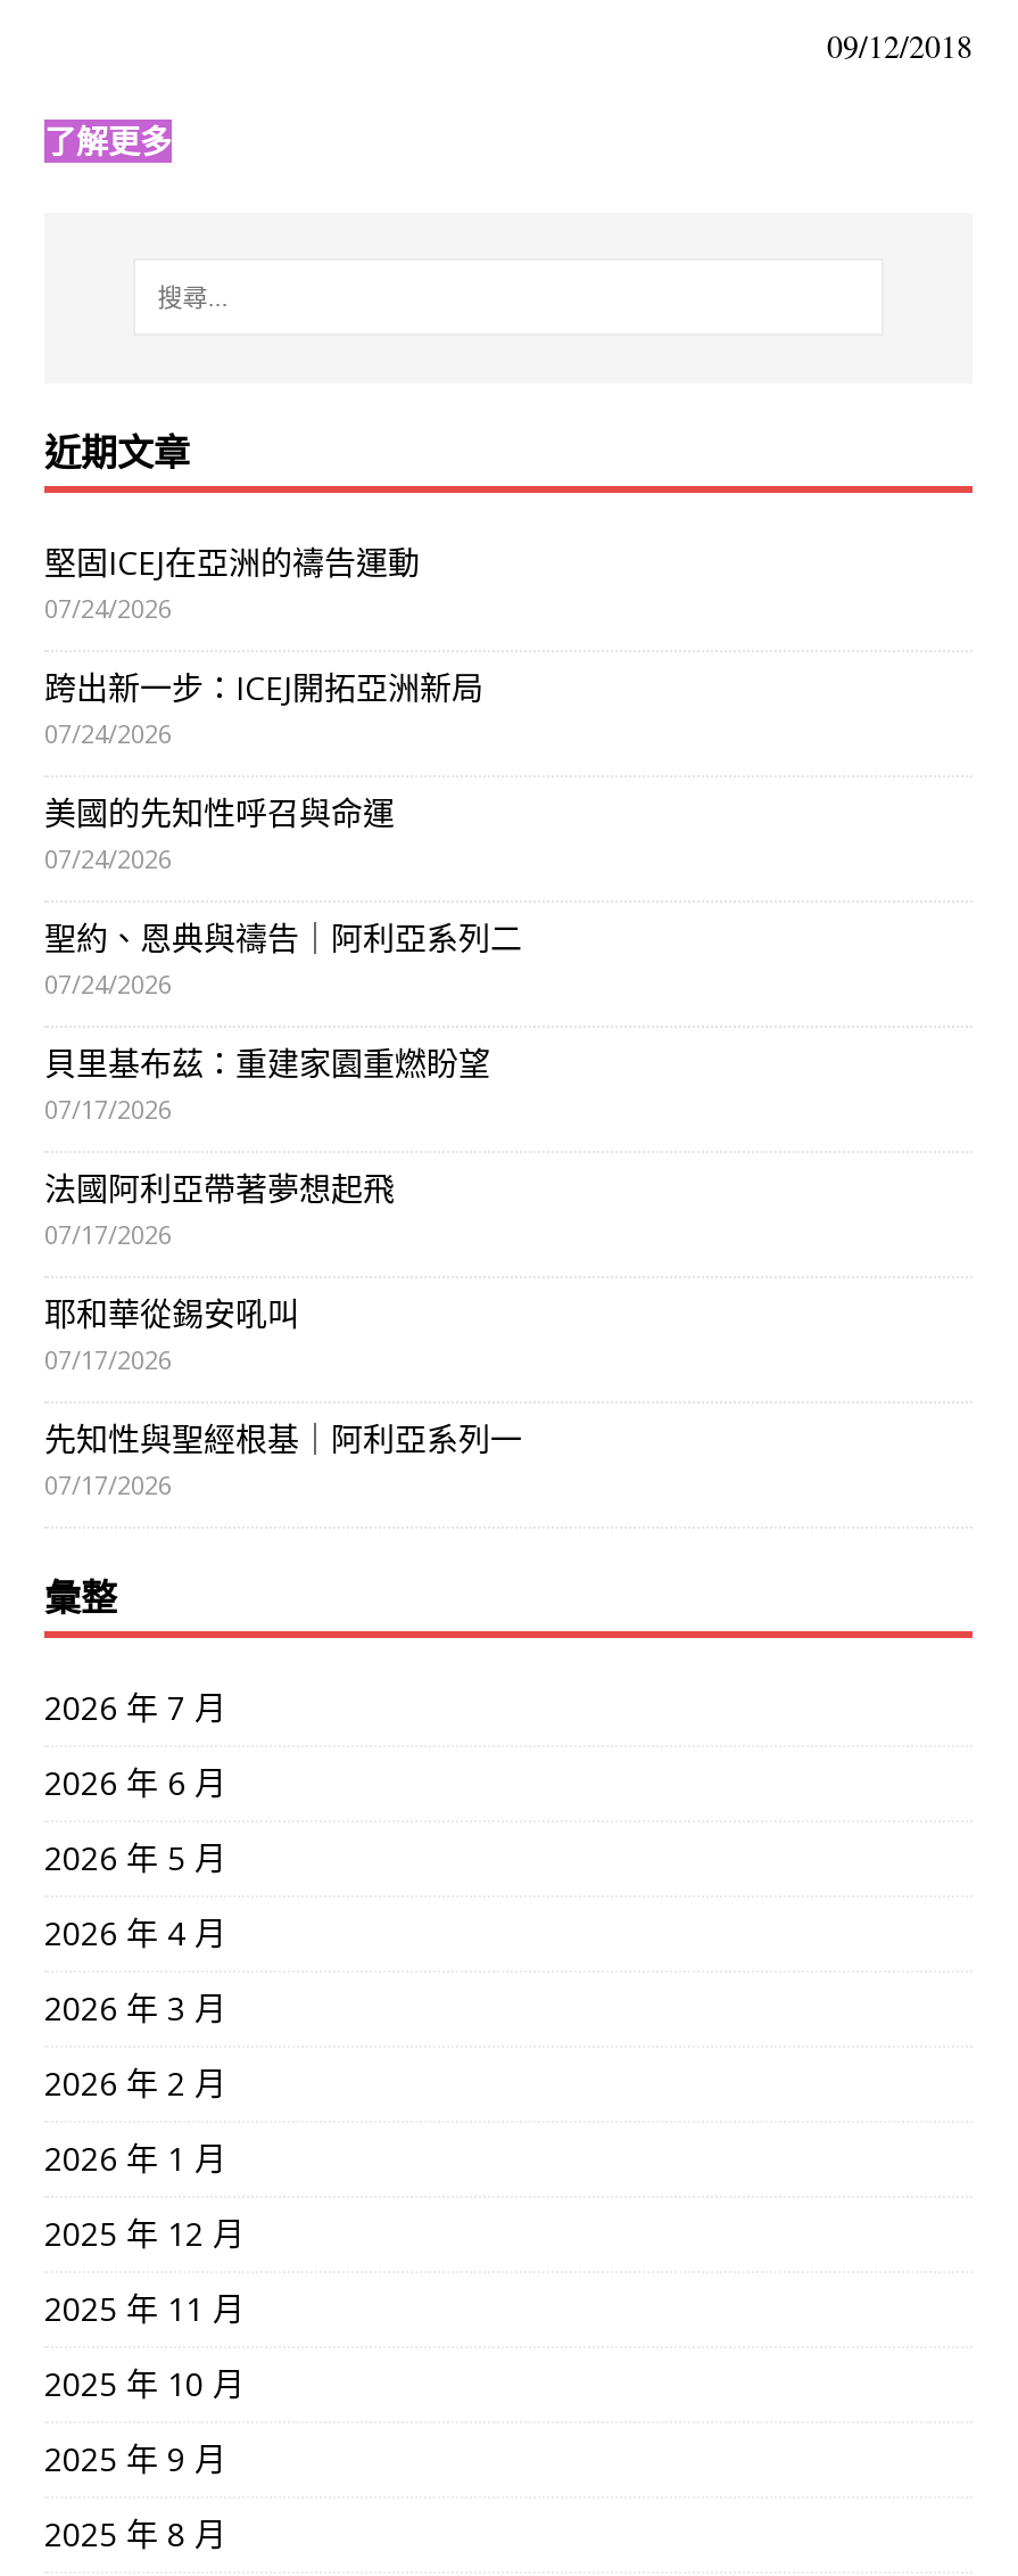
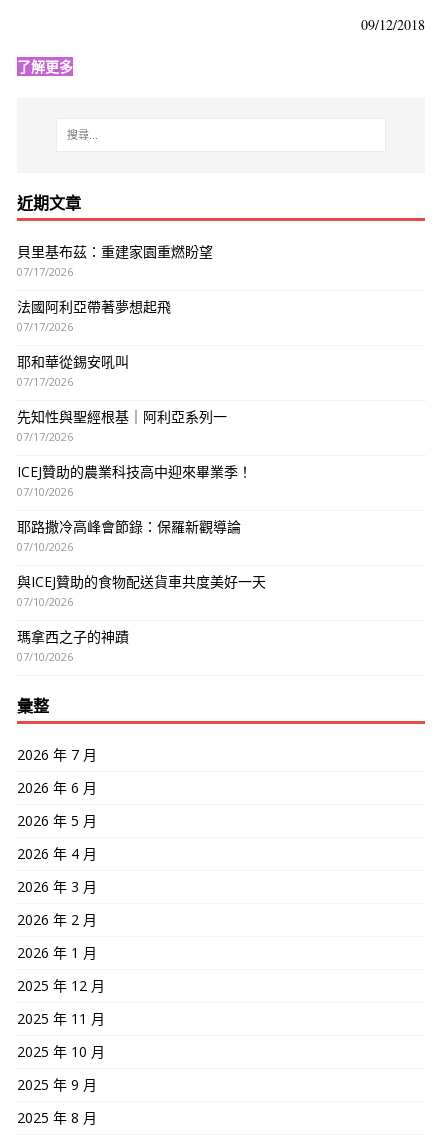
- 堅固ICEJ在亞洲的禱告運動
- 07/24/2026
- 跨出新一步：ICEJ開拓亞洲新局
- 07/24/2026
- 美國的先知性呼召與命運
- 07/24/2026
- 聖約、恩典與禱告｜阿利亞系列二
- 07/24/2026

moved up: 貝里基布茲：重建家園重燃盼望 | 07/17/2026 | 法國阿利亞帶著夢想起飛 | 07/17/2026 | 耶和華從錫安吼叫 | 07/17/2026 | 先知性與聖經根基｜阿利亞系列一 | 07/17/2026

+ ICEJ贊助的農業科技高中迎來畢業季！
+ 07/10/2026
+ 耶路撒冷高峰會節錄：保羅新觀導論
+ 07/10/2026
+ 與ICEJ贊助的食物配送貨車共度美好一天
+ 07/10/2026
+ 瑪拿西之子的神蹟
+ 07/10/2026
